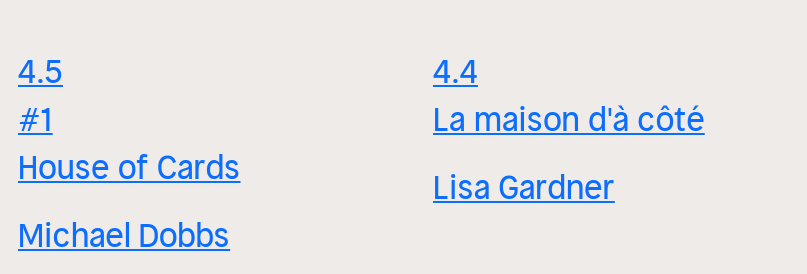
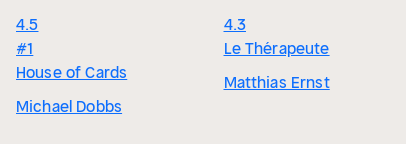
- 4.4
- La maison d'à côté
+ 4.3
+ Le Thérapeute

- Lisa Gardner
+ Matthias Ernst
